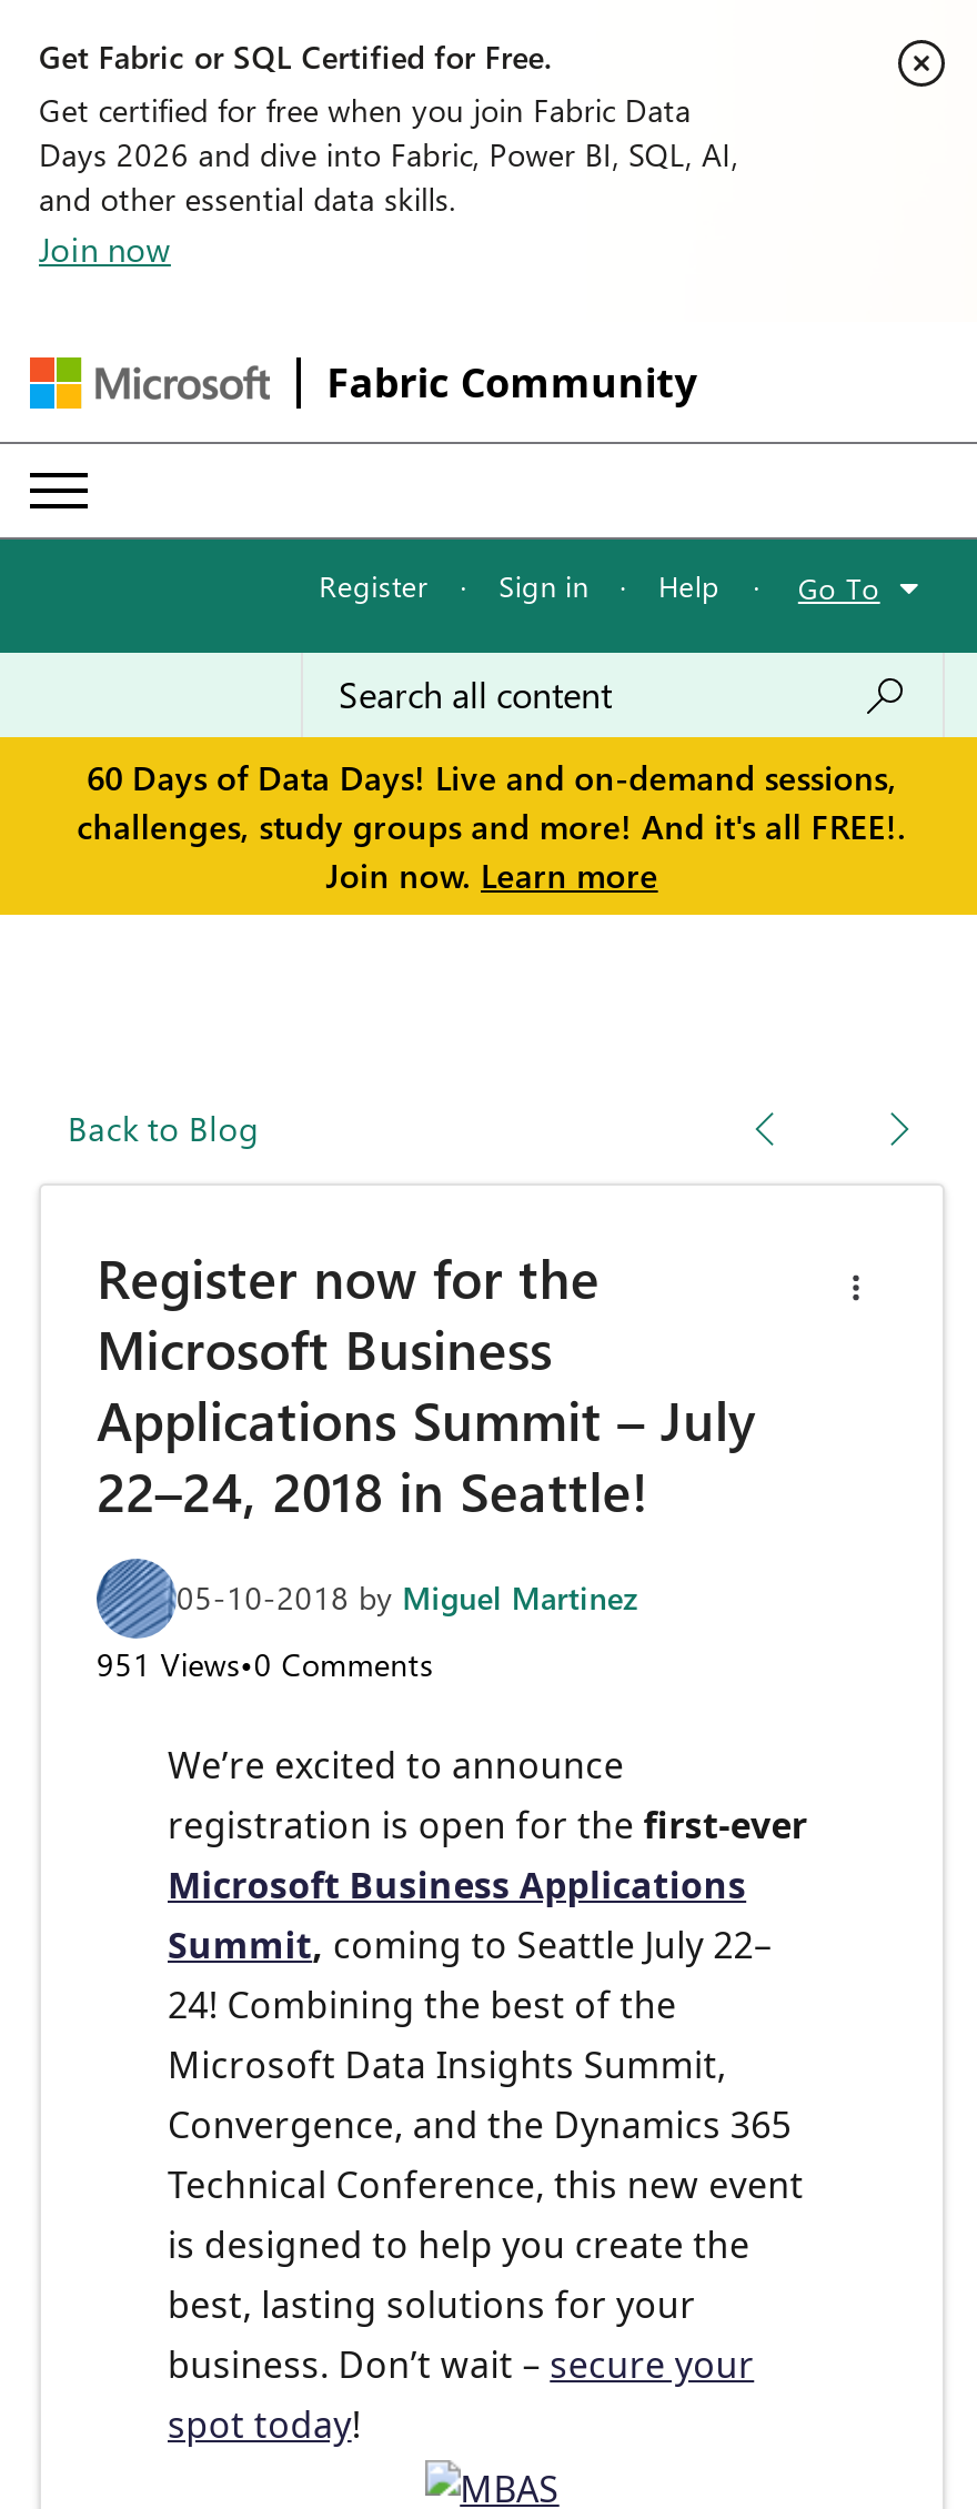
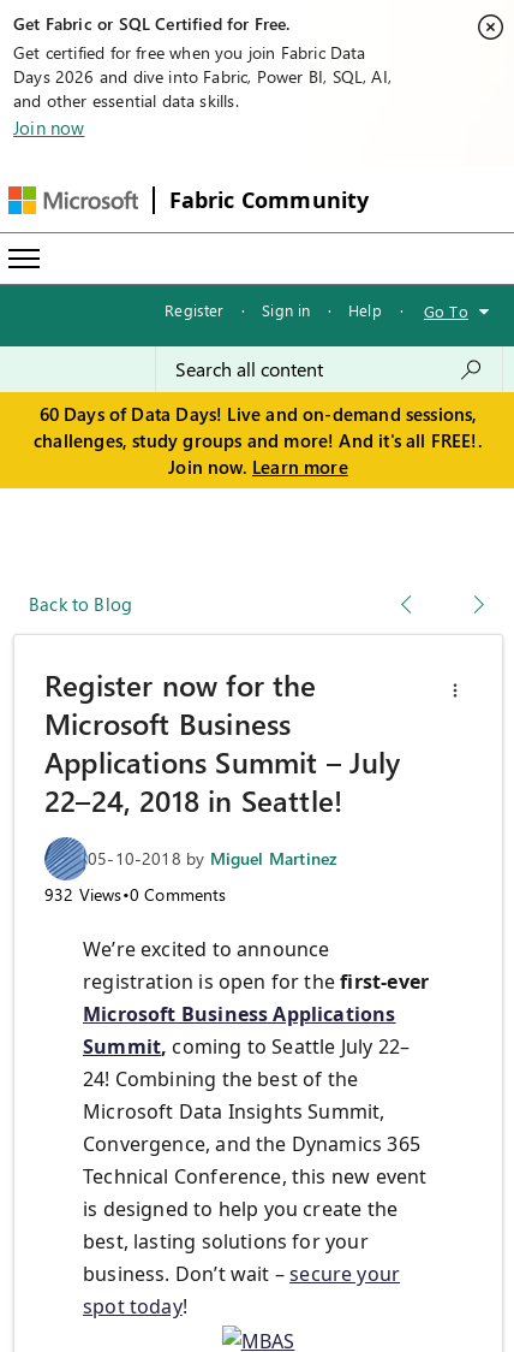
- 951 Views•0 Comments
+ 932 Views•0 Comments
